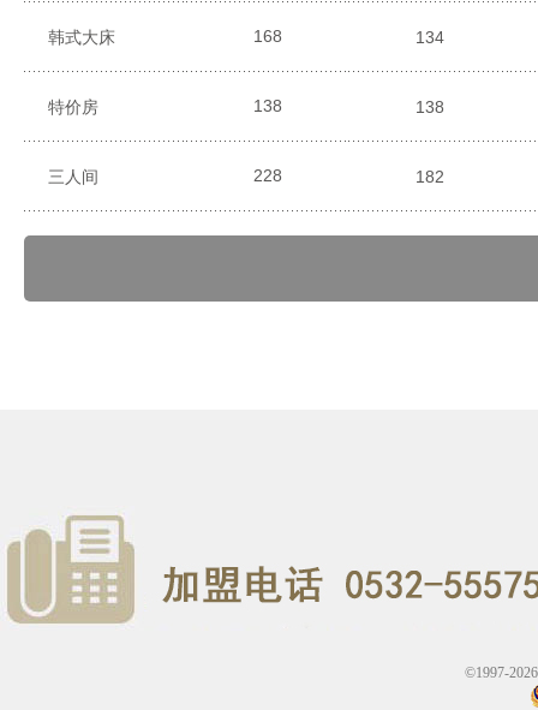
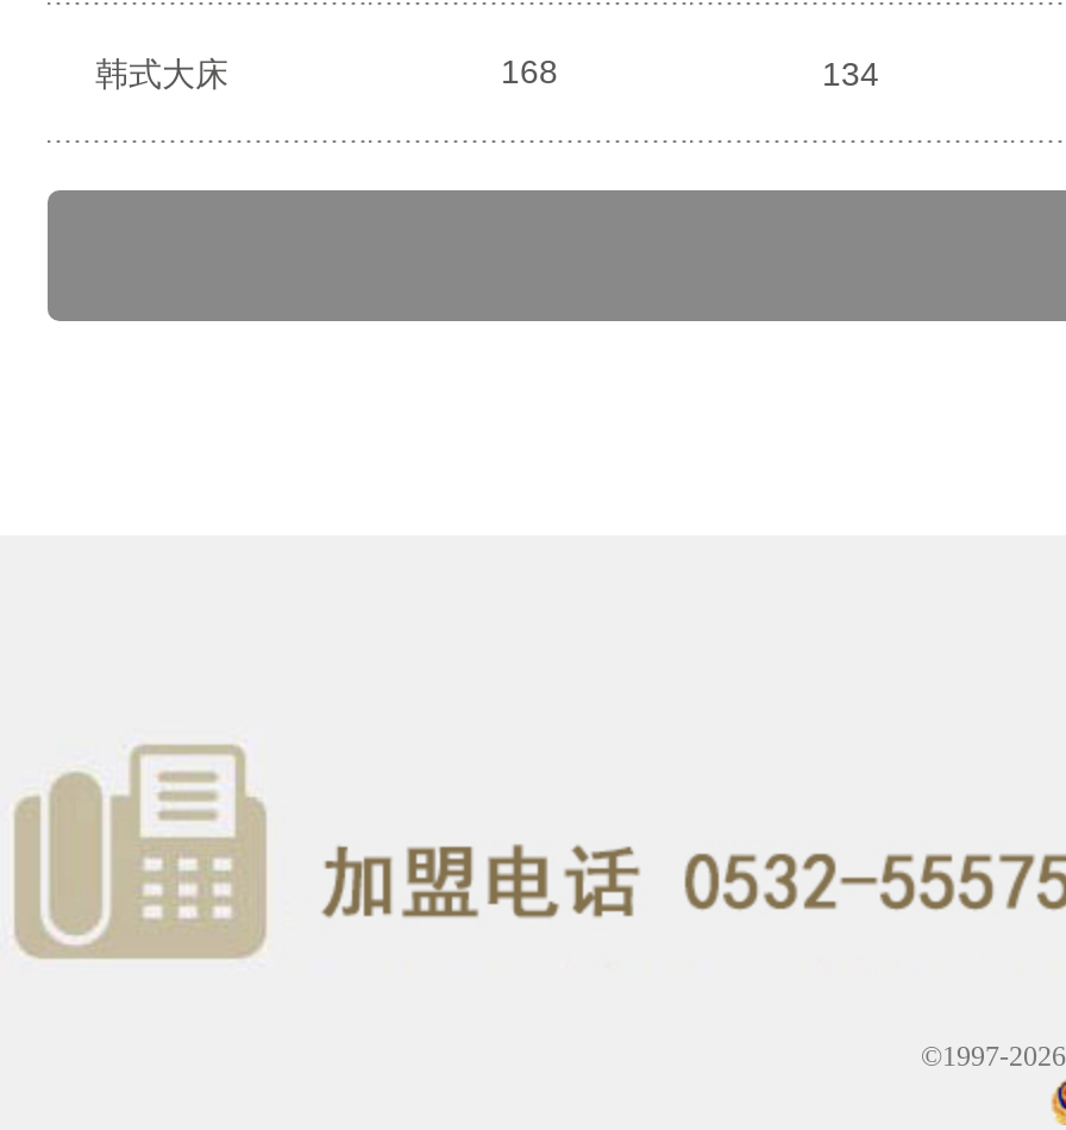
- 特价房
- 138
- 138

- 三人间
- 228
- 182
